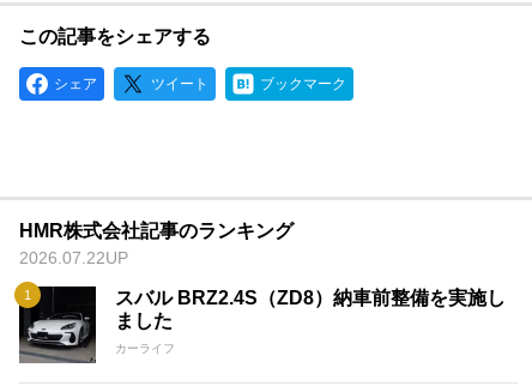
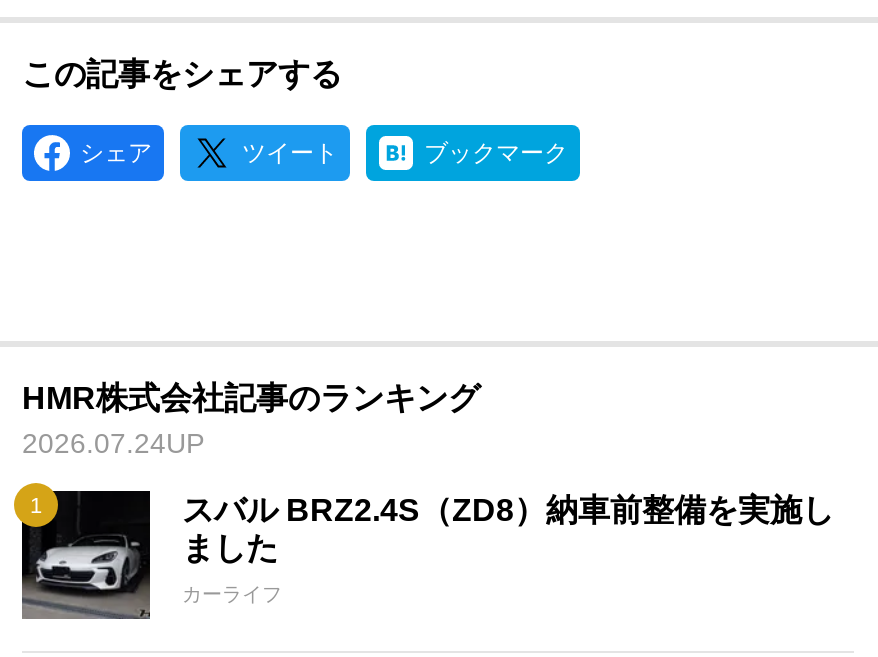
- 2026.07.22UP
+ 2026.07.24UP
